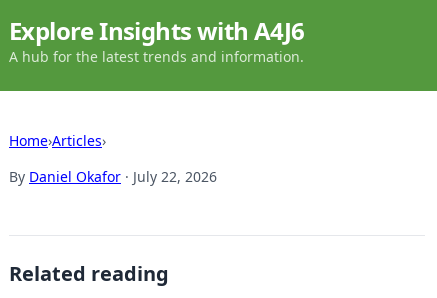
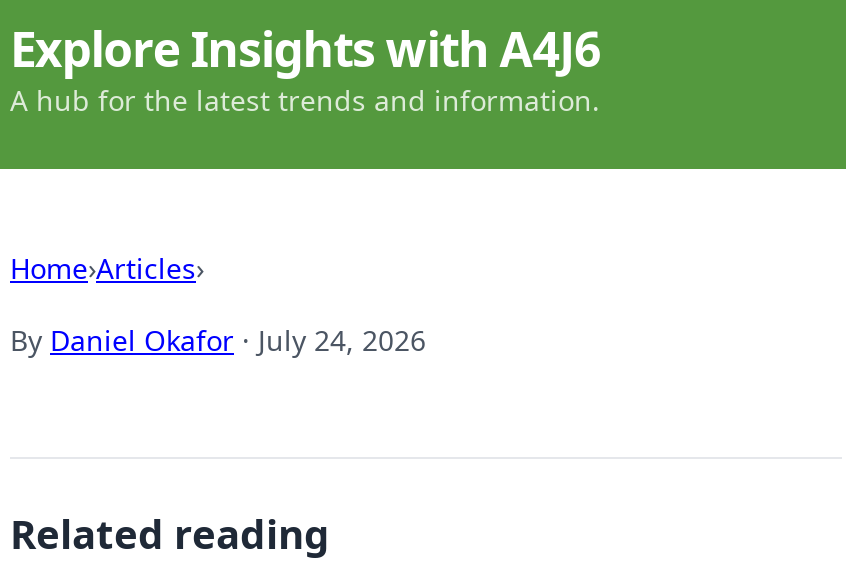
- By Daniel Okafor · July 22, 2026
+ By Daniel Okafor · July 24, 2026
